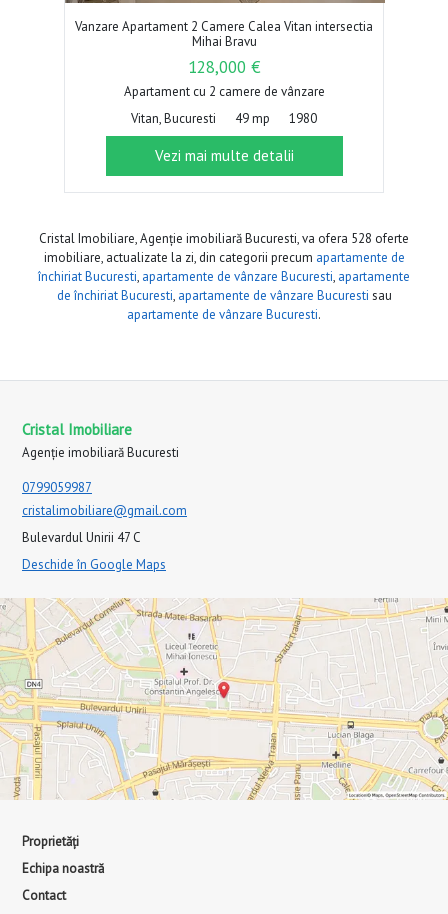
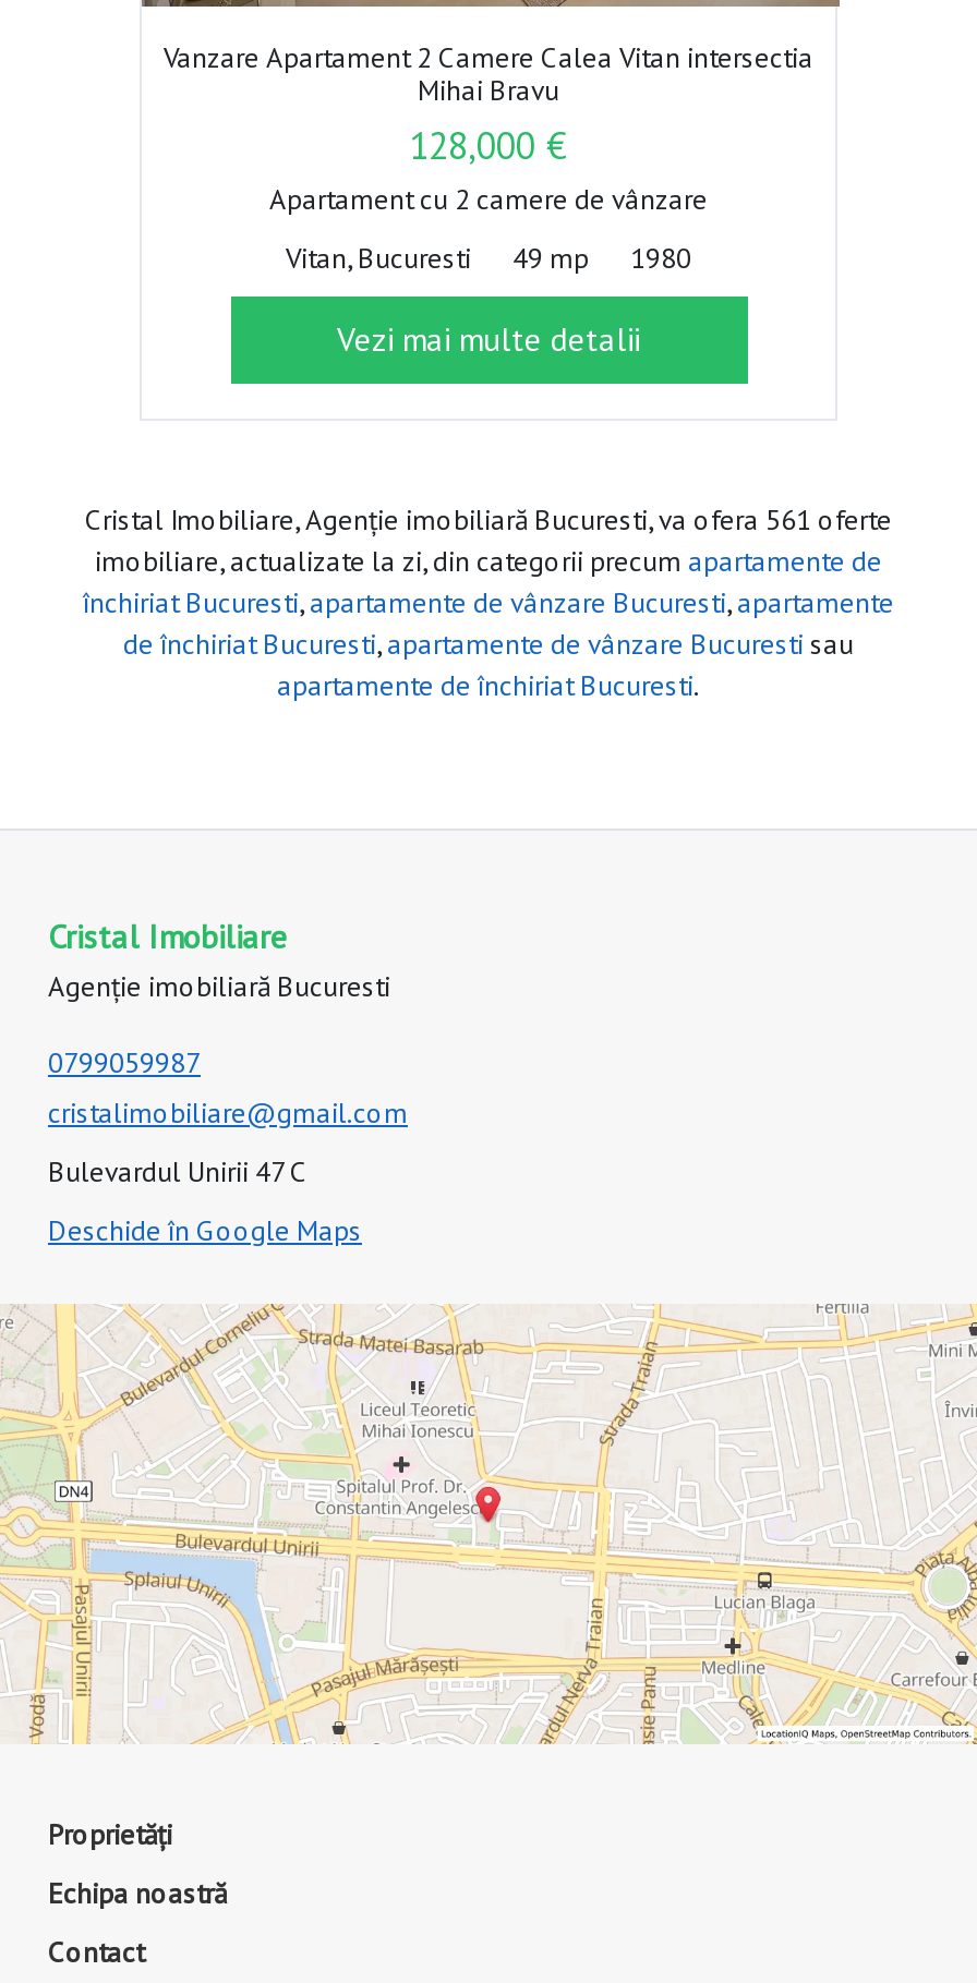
- Cristal Imobiliare, Agenție imobiliară Bucuresti, va ofera 528 oferte
+ Cristal Imobiliare, Agenție imobiliară Bucuresti, va ofera 561 oferte

- apartamente de vânzare Bucuresti.
+ apartamente de închiriat Bucuresti.
